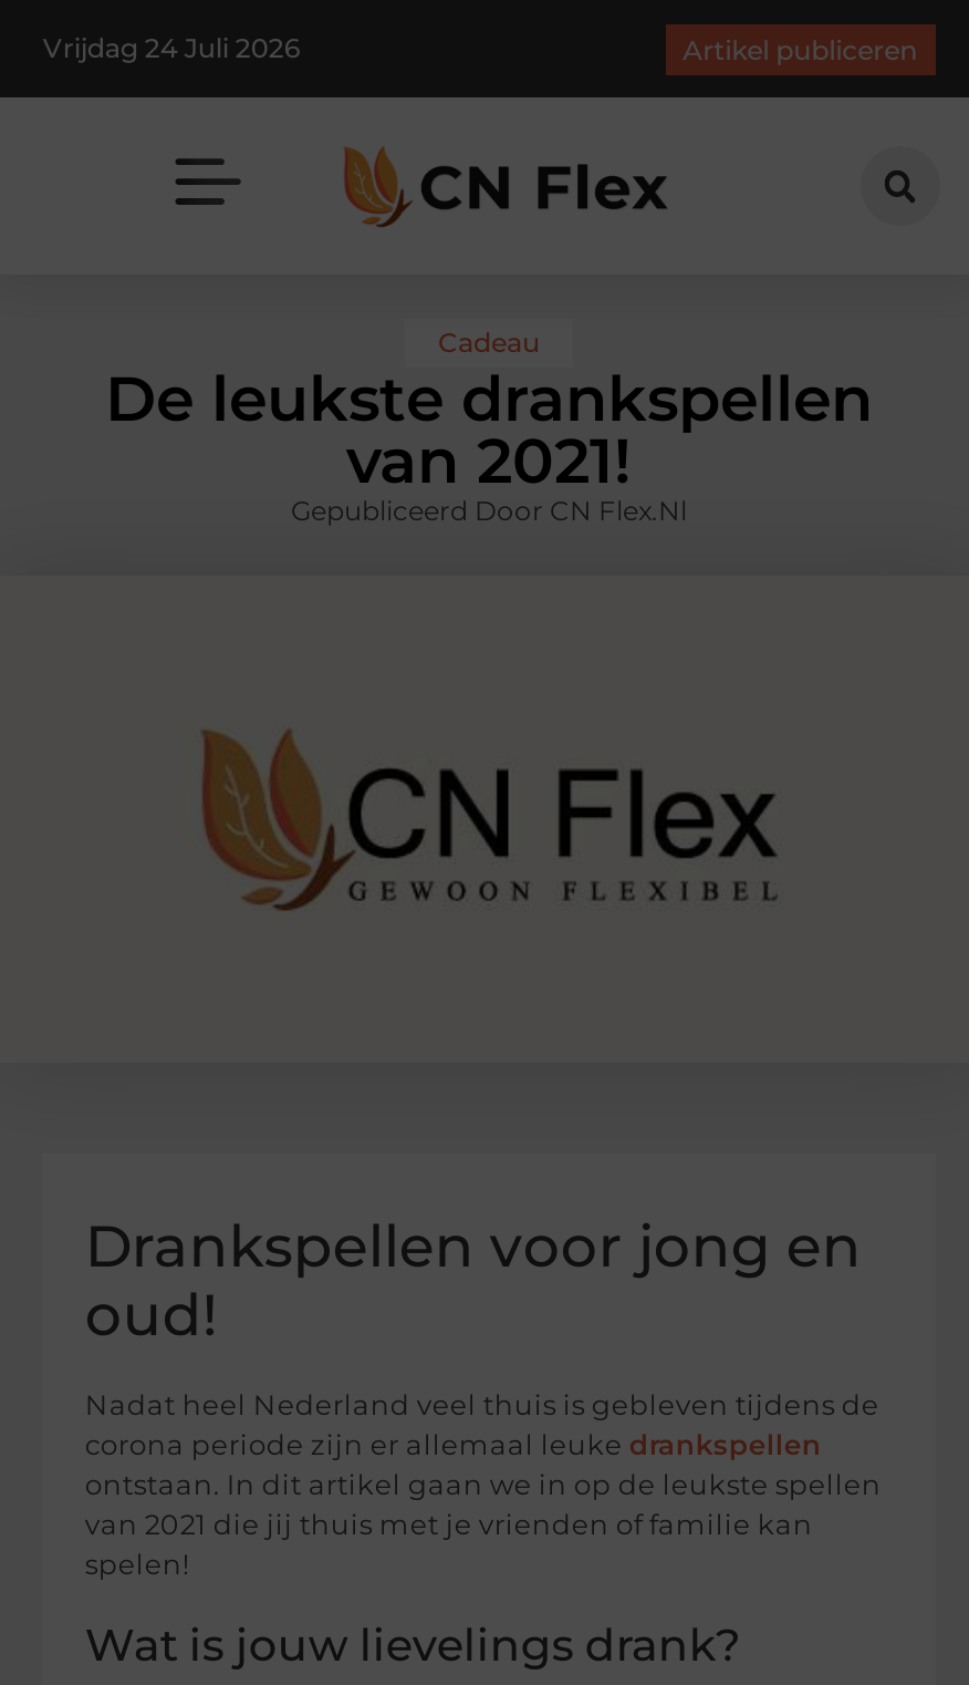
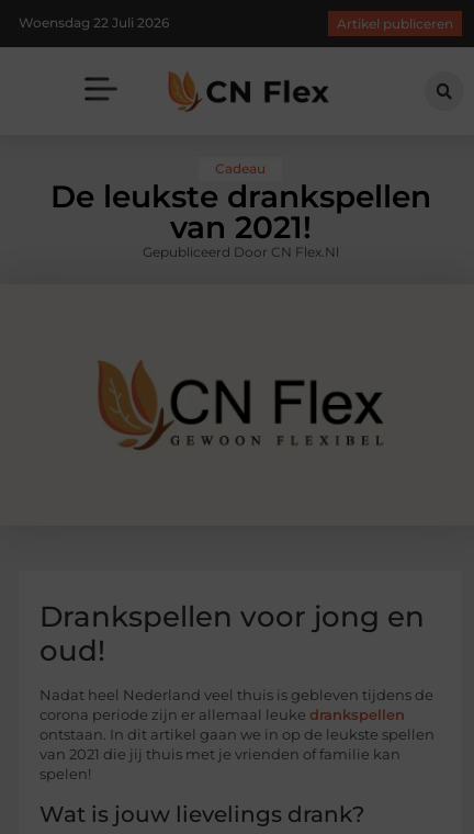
- Vrijdag 24 Juli 2026
+ Woensdag 22 Juli 2026
